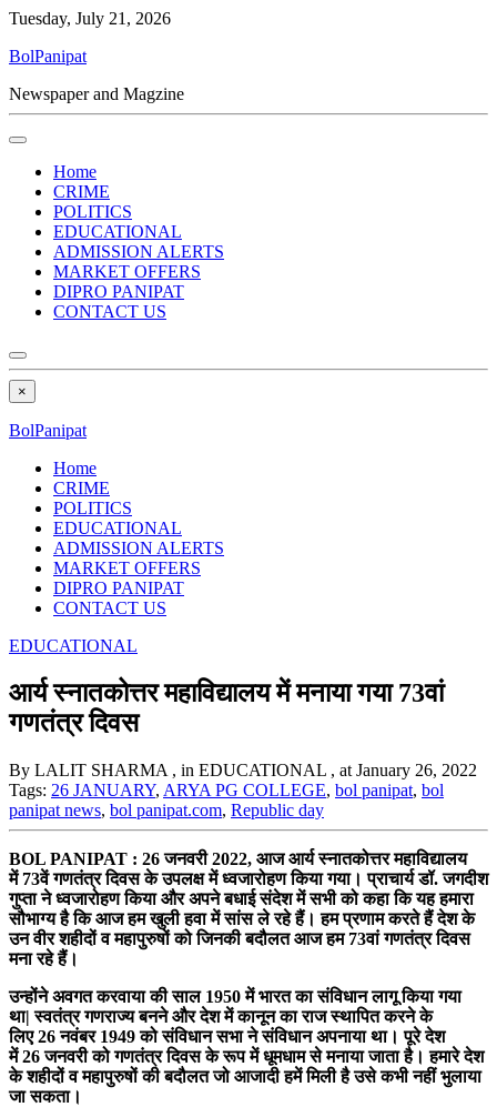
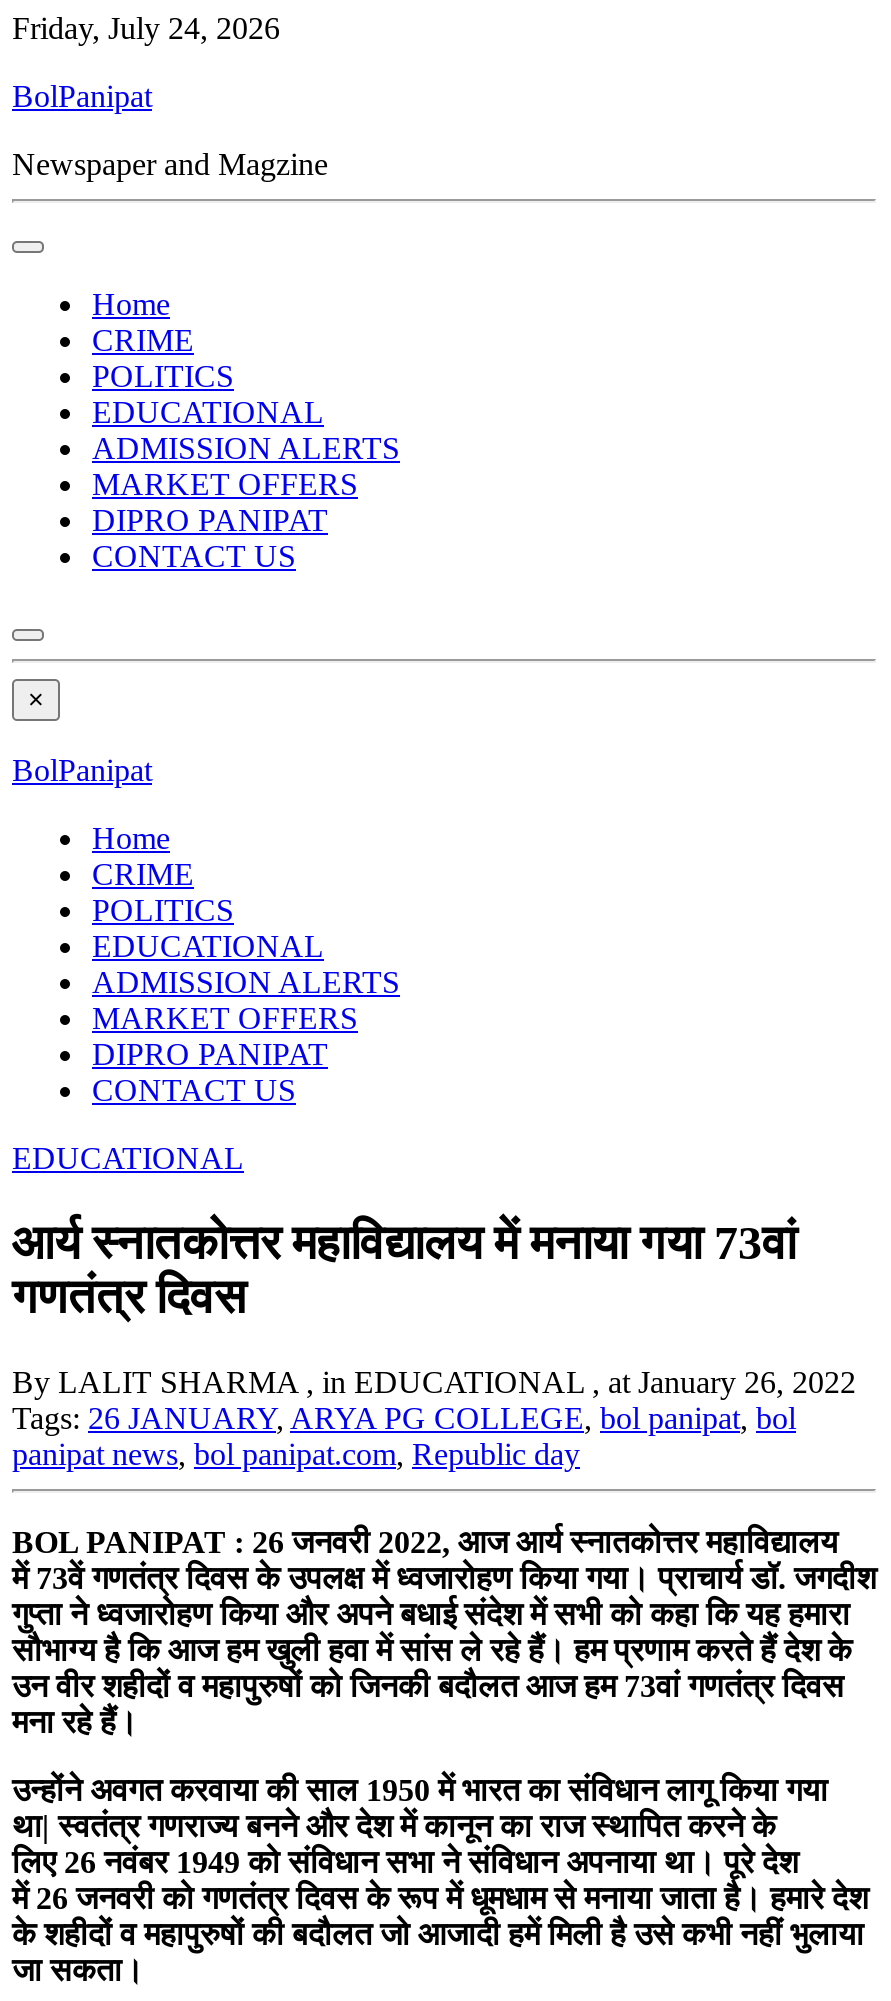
- Tuesday, July 21, 2026
+ Friday, July 24, 2026
